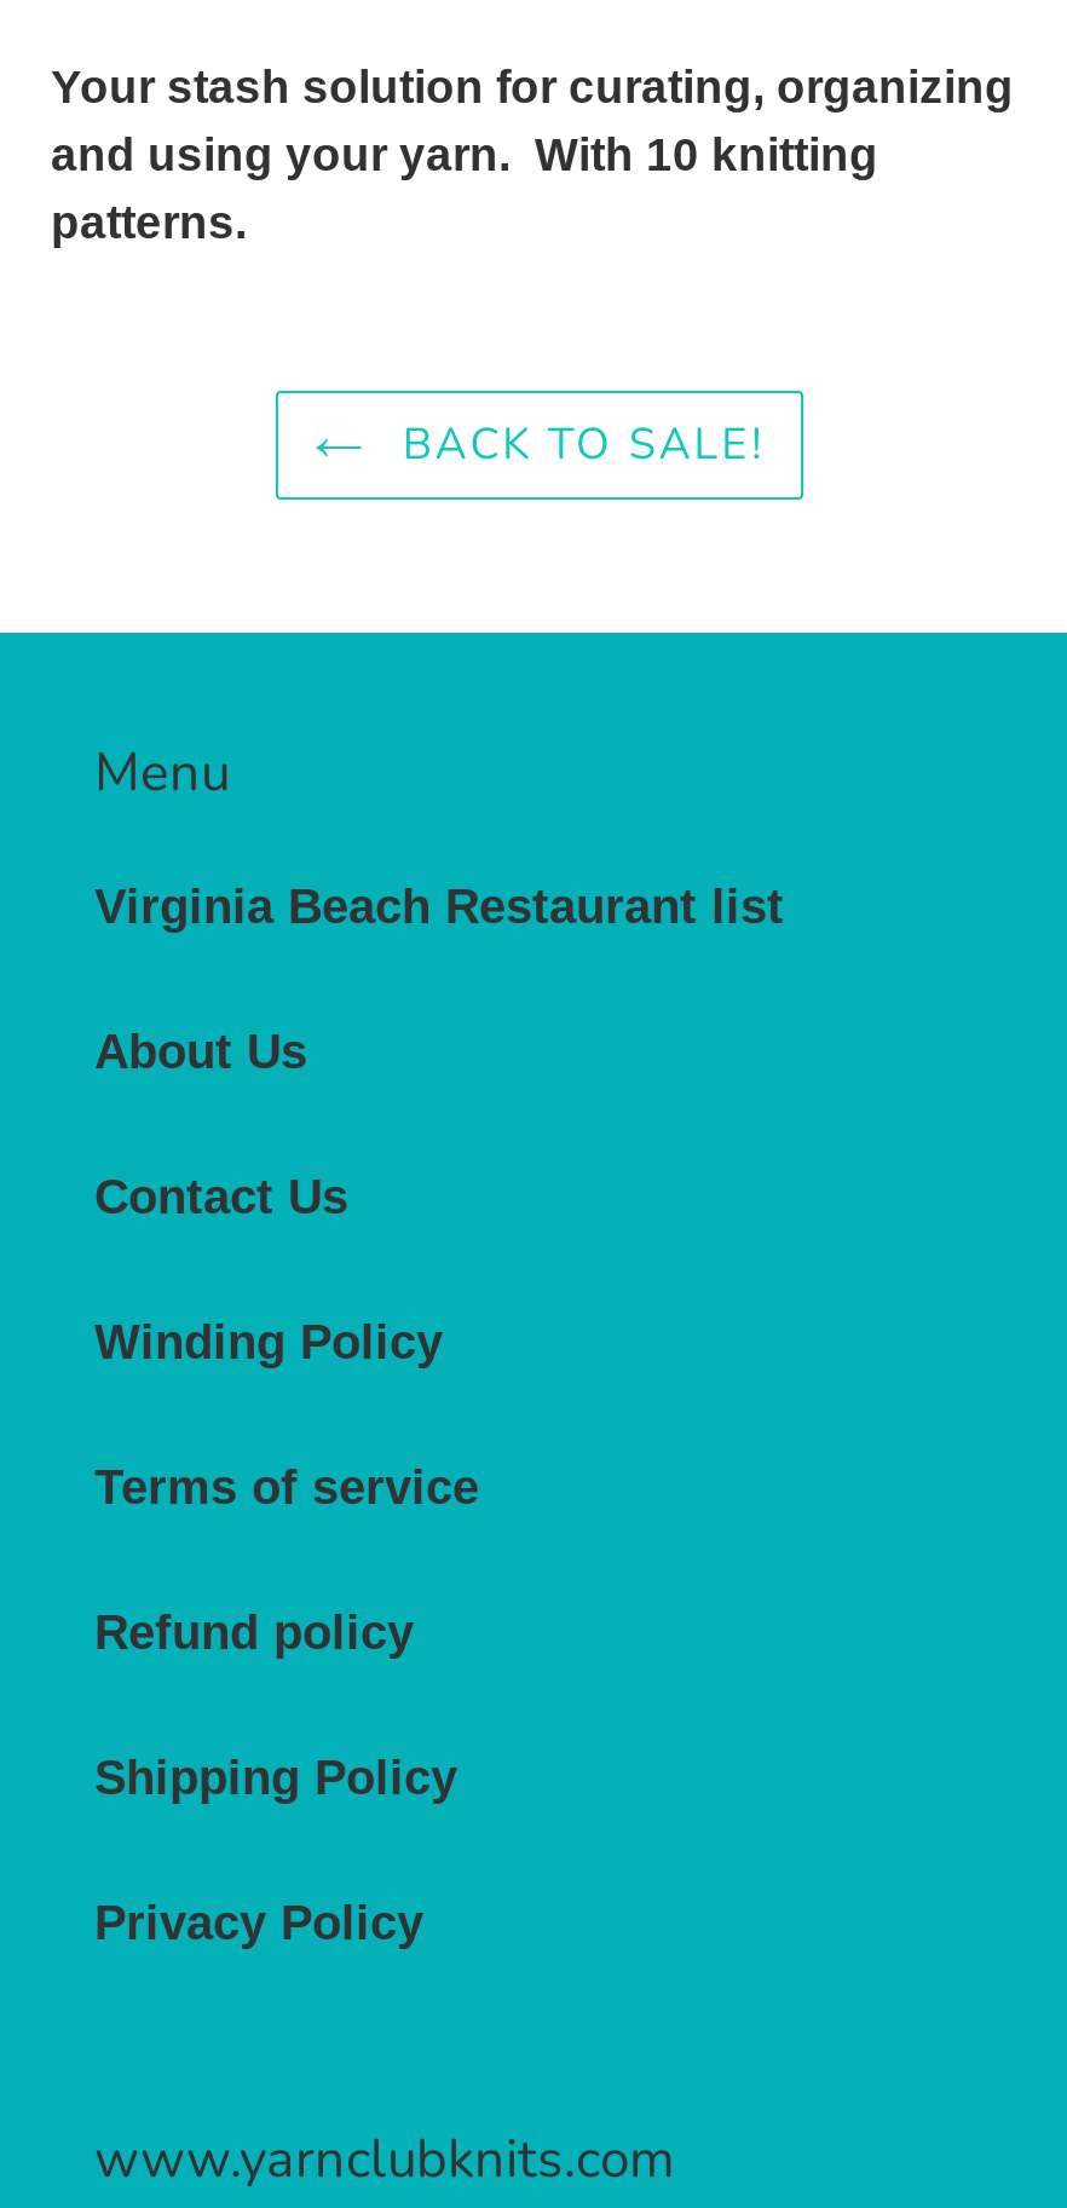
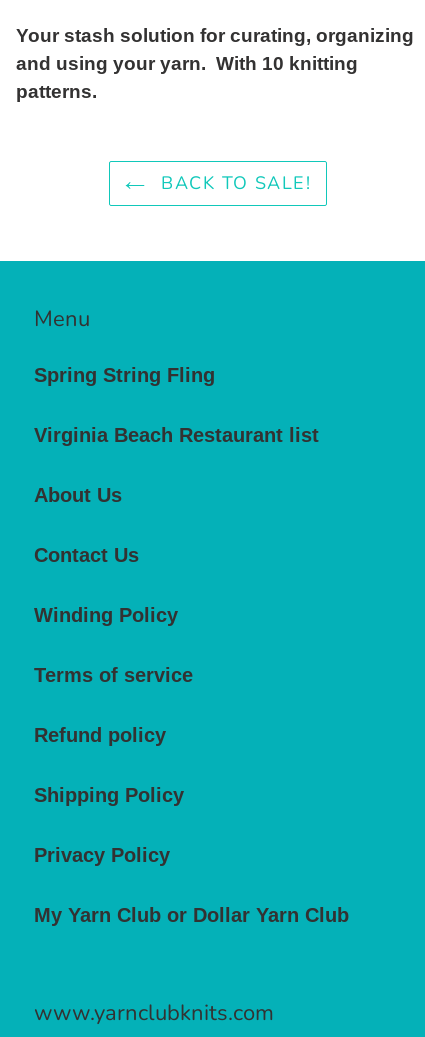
+ Spring String Fling

+ My Yarn Club or Dollar Yarn Club
